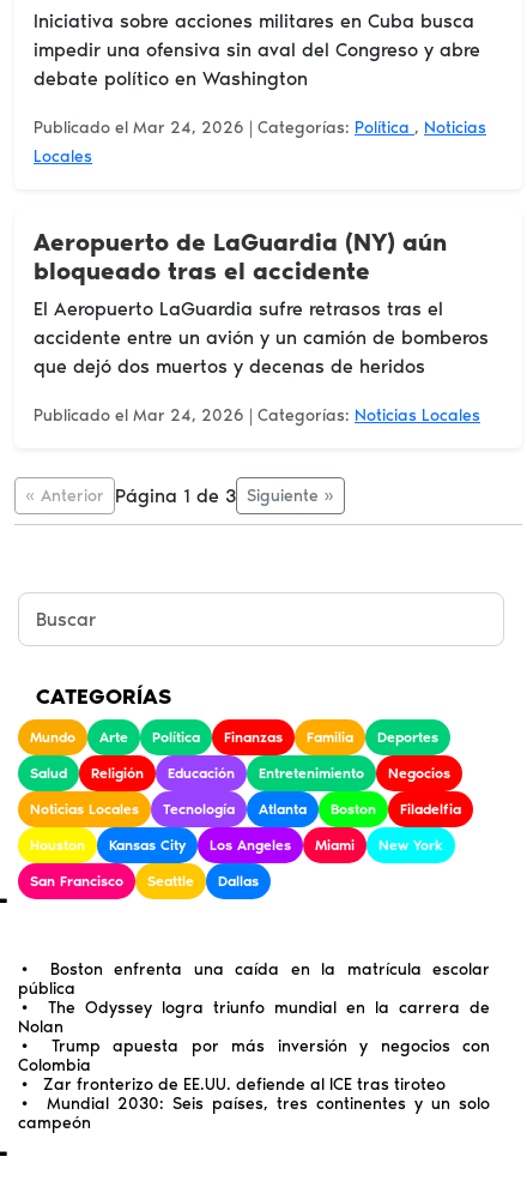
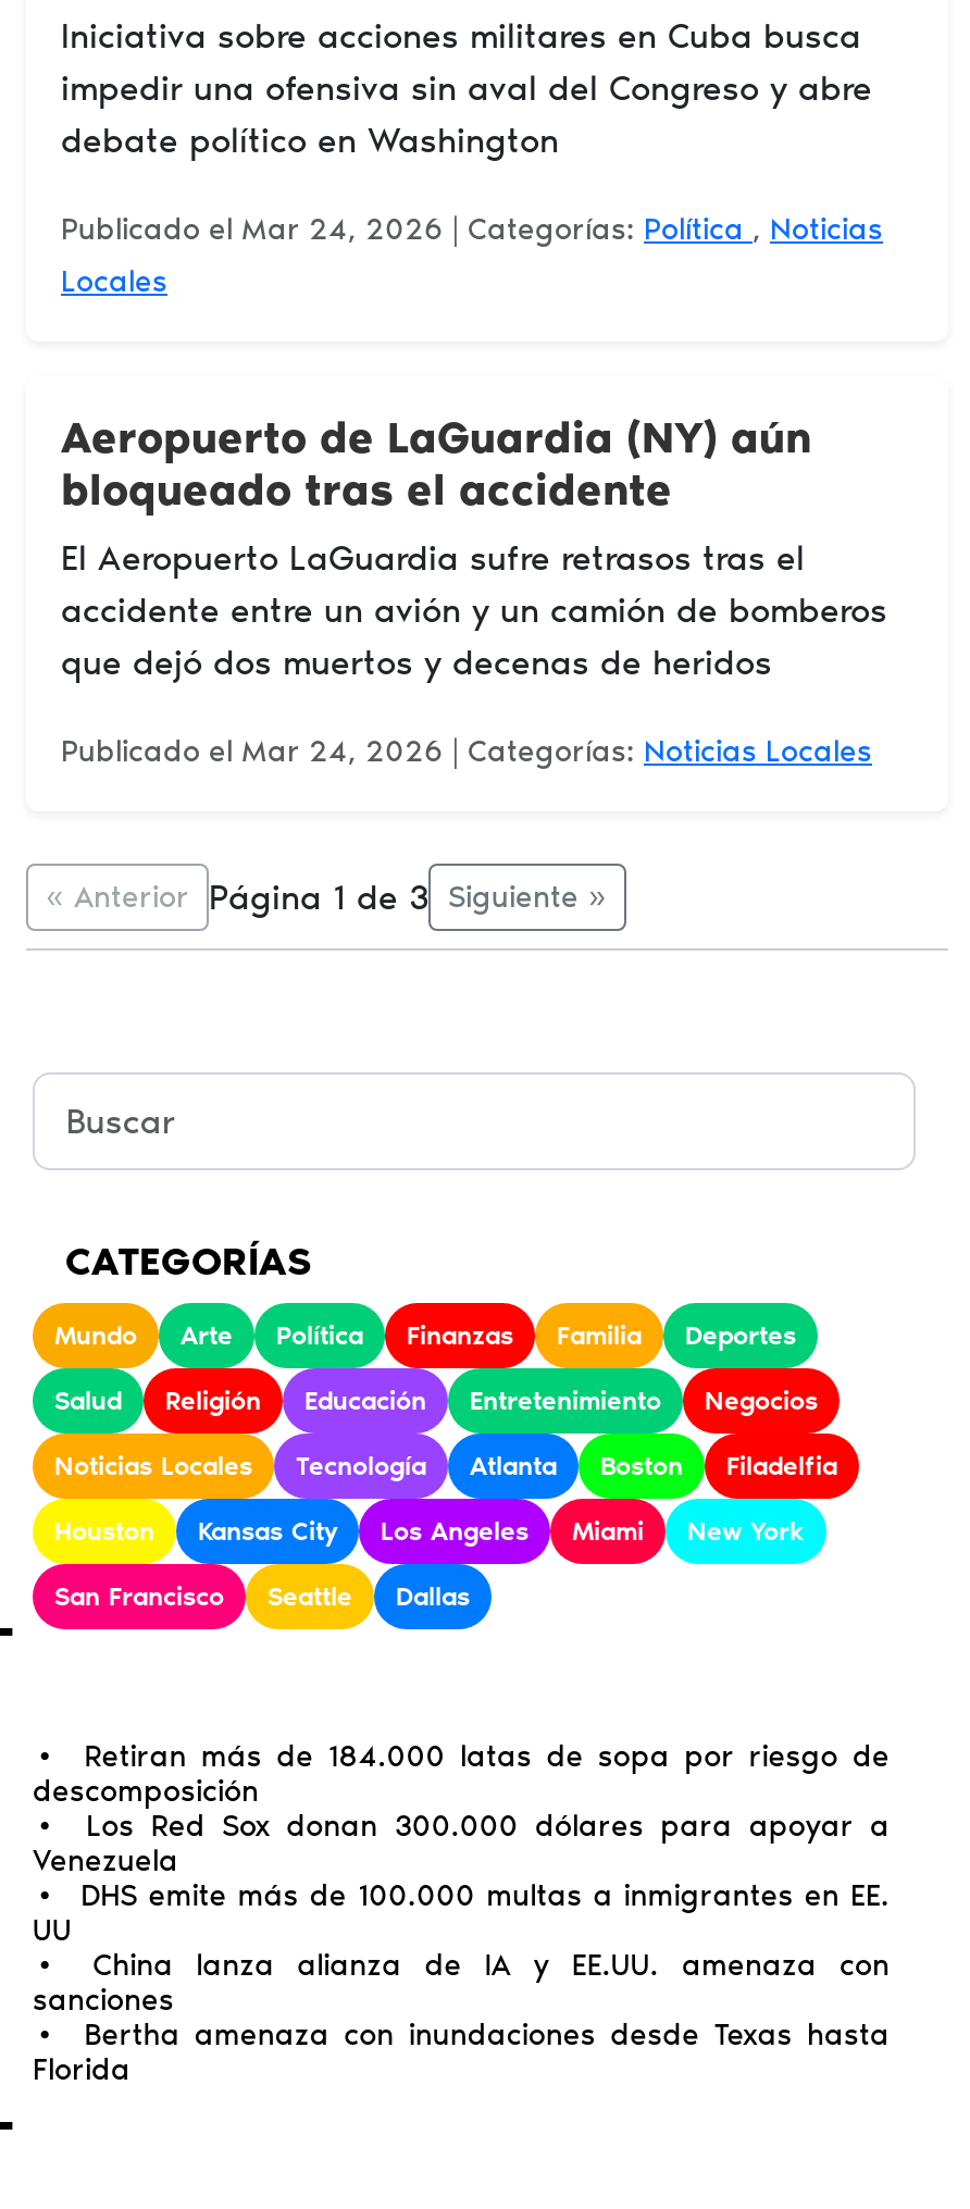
- Boston enfrenta una caída en la matrícula escolar
- pública
- The Odyssey logra triunfo mundial en la carrera de
- Nolan
- Trump apuesta por más inversión y negocios con
- Colombia
- Zar fronterizo de EE.UU. defiende al ICE tras tiroteo
- Mundial 2030: Seis países, tres continentes y un solo
- campeón
+ Retiran más de 184.000 latas de sopa por riesgo de
+ descomposición
+ Los Red Sox donan 300.000 dólares para apoyar a
+ Venezuela
+ DHS emite más de 100.000 multas a inmigrantes en EE.
+ UU
+ China lanza alianza de IA y EE.UU. amenaza con
+ sanciones
+ Bertha amenaza con inundaciones desde Texas hasta
+ Florida
